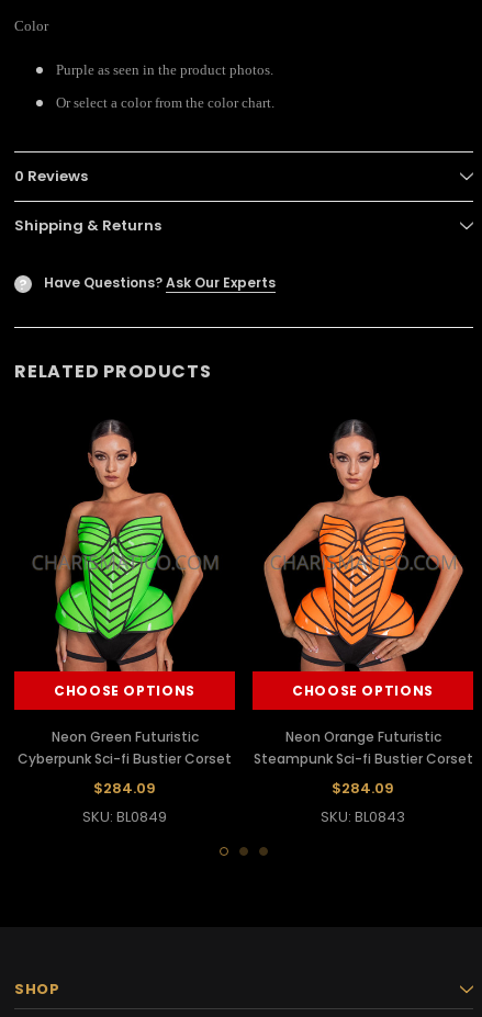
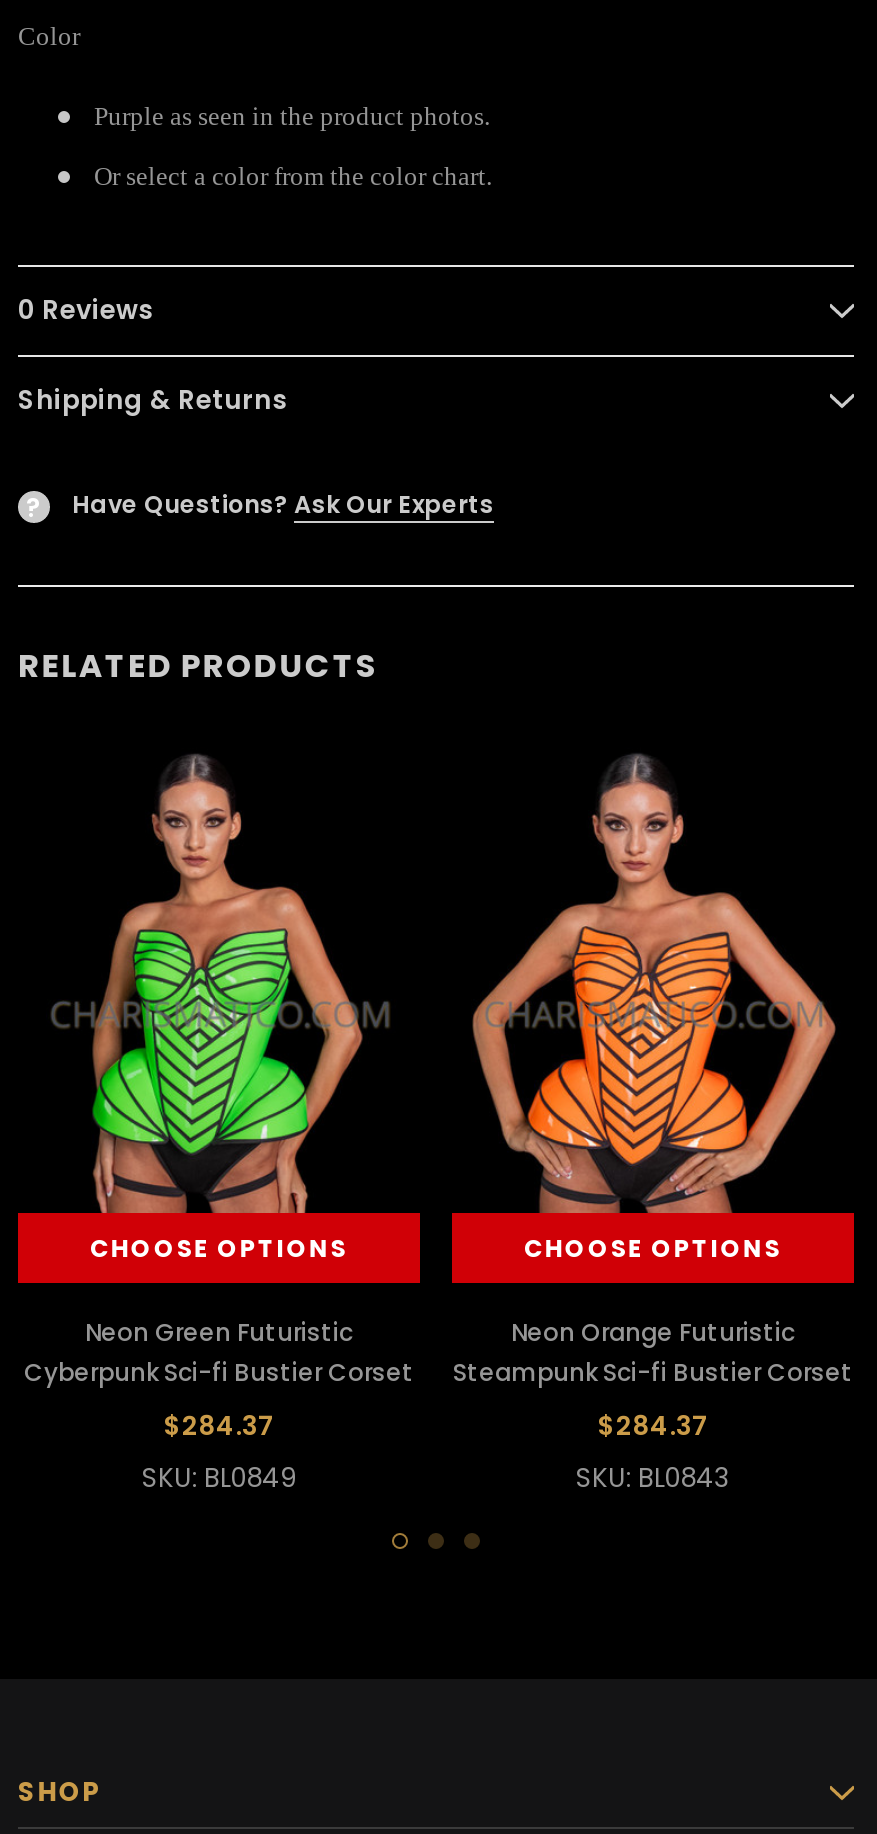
- $284.09
+ $284.37

- $284.09
+ $284.37
